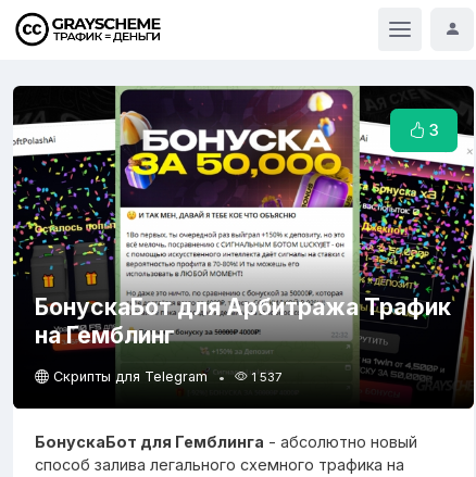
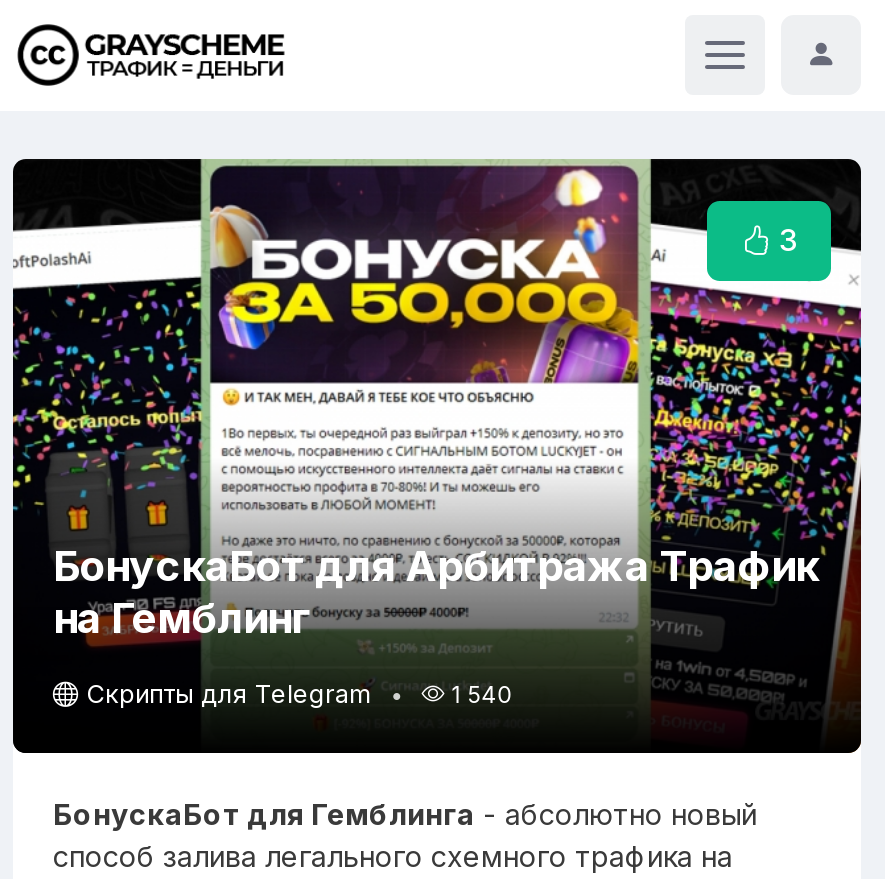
- 1 537
+ 1 540
